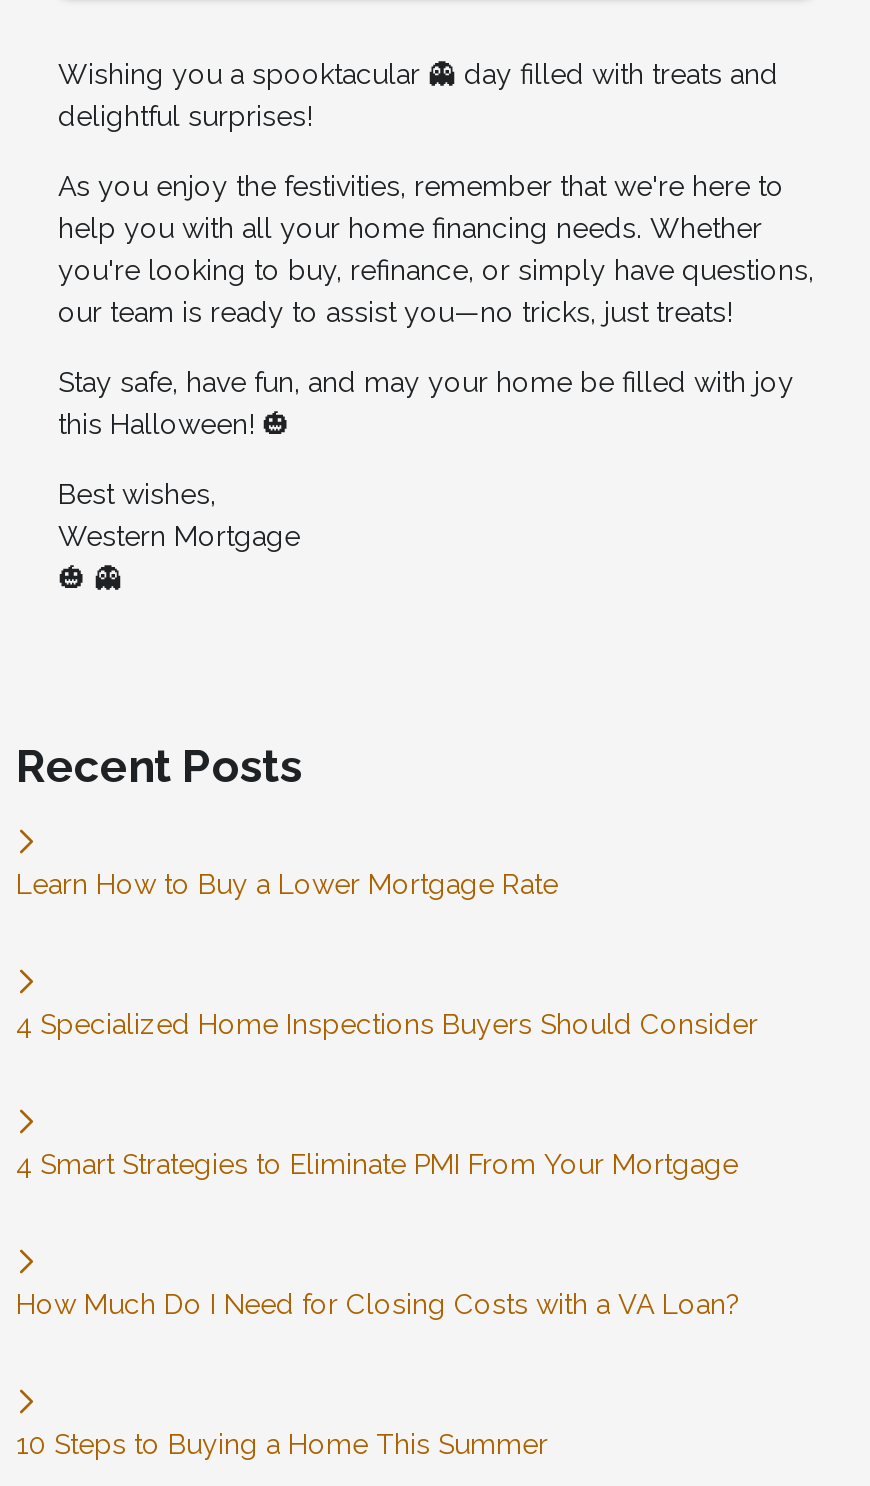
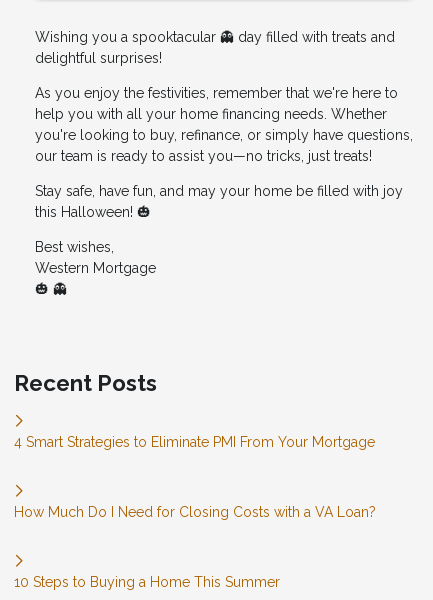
- Learn How to Buy a Lower Mortgage Rate

- 4 Specialized Home Inspections Buyers Should Consider
